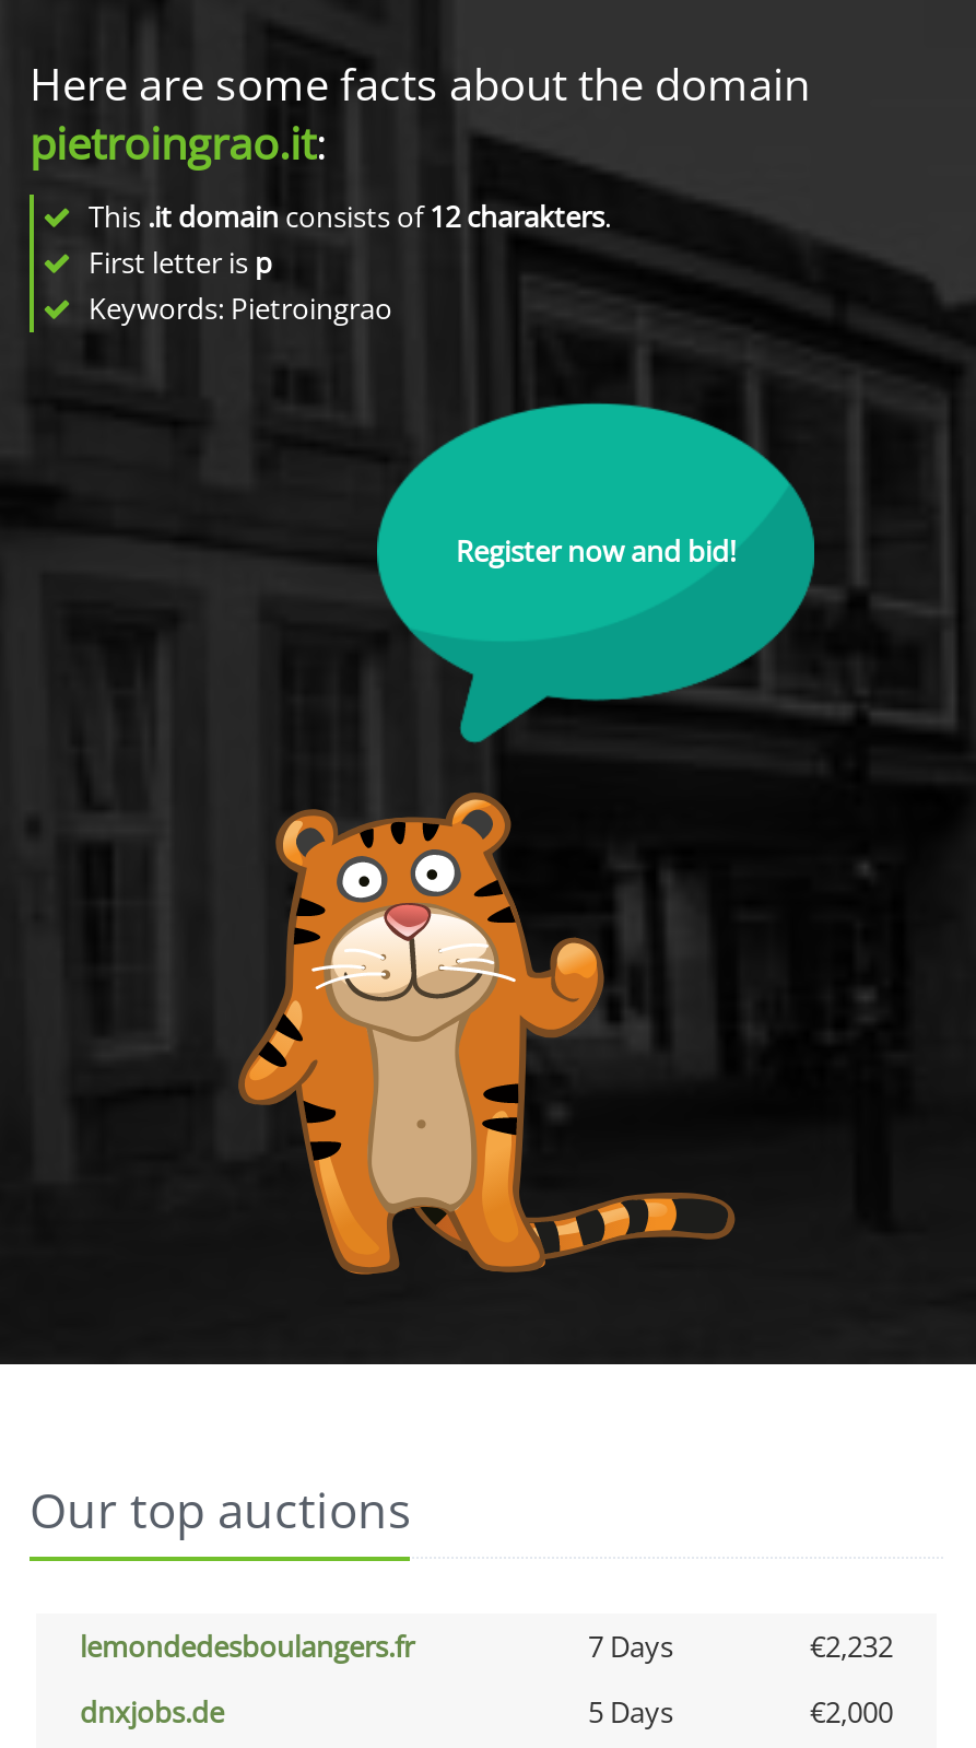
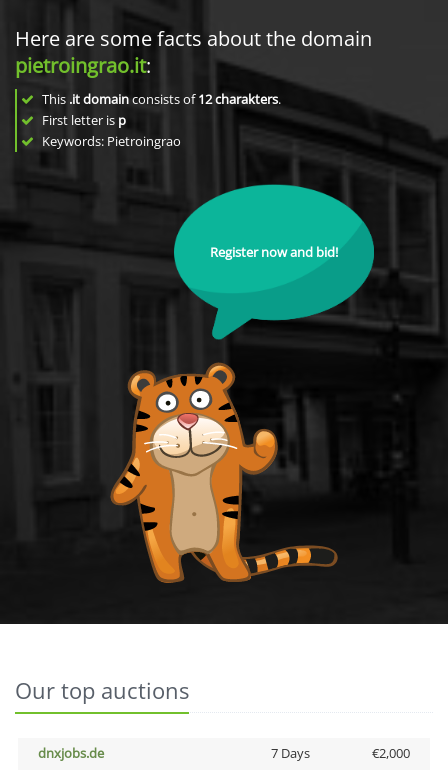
- lemondedesboulangers.fr
- 7 Days
- €2,232

- 5 Days
+ 7 Days
